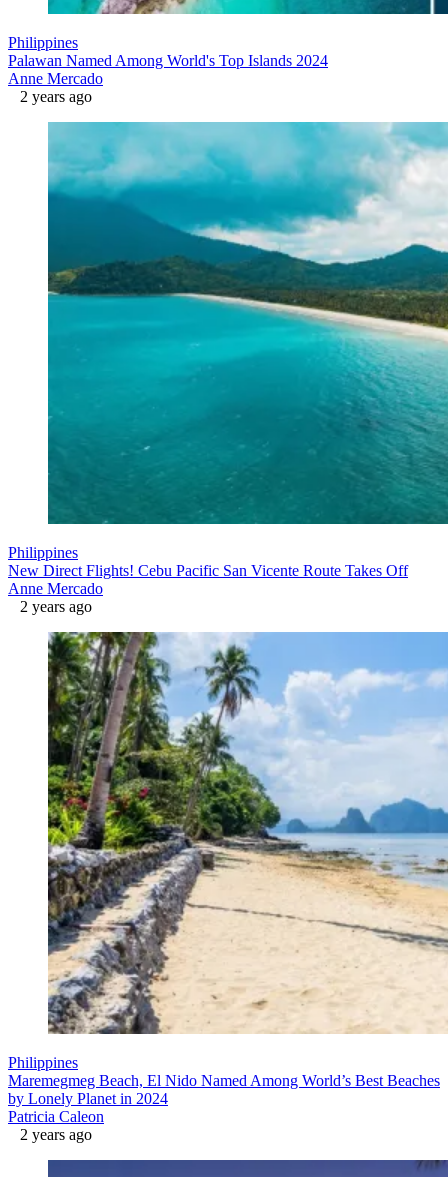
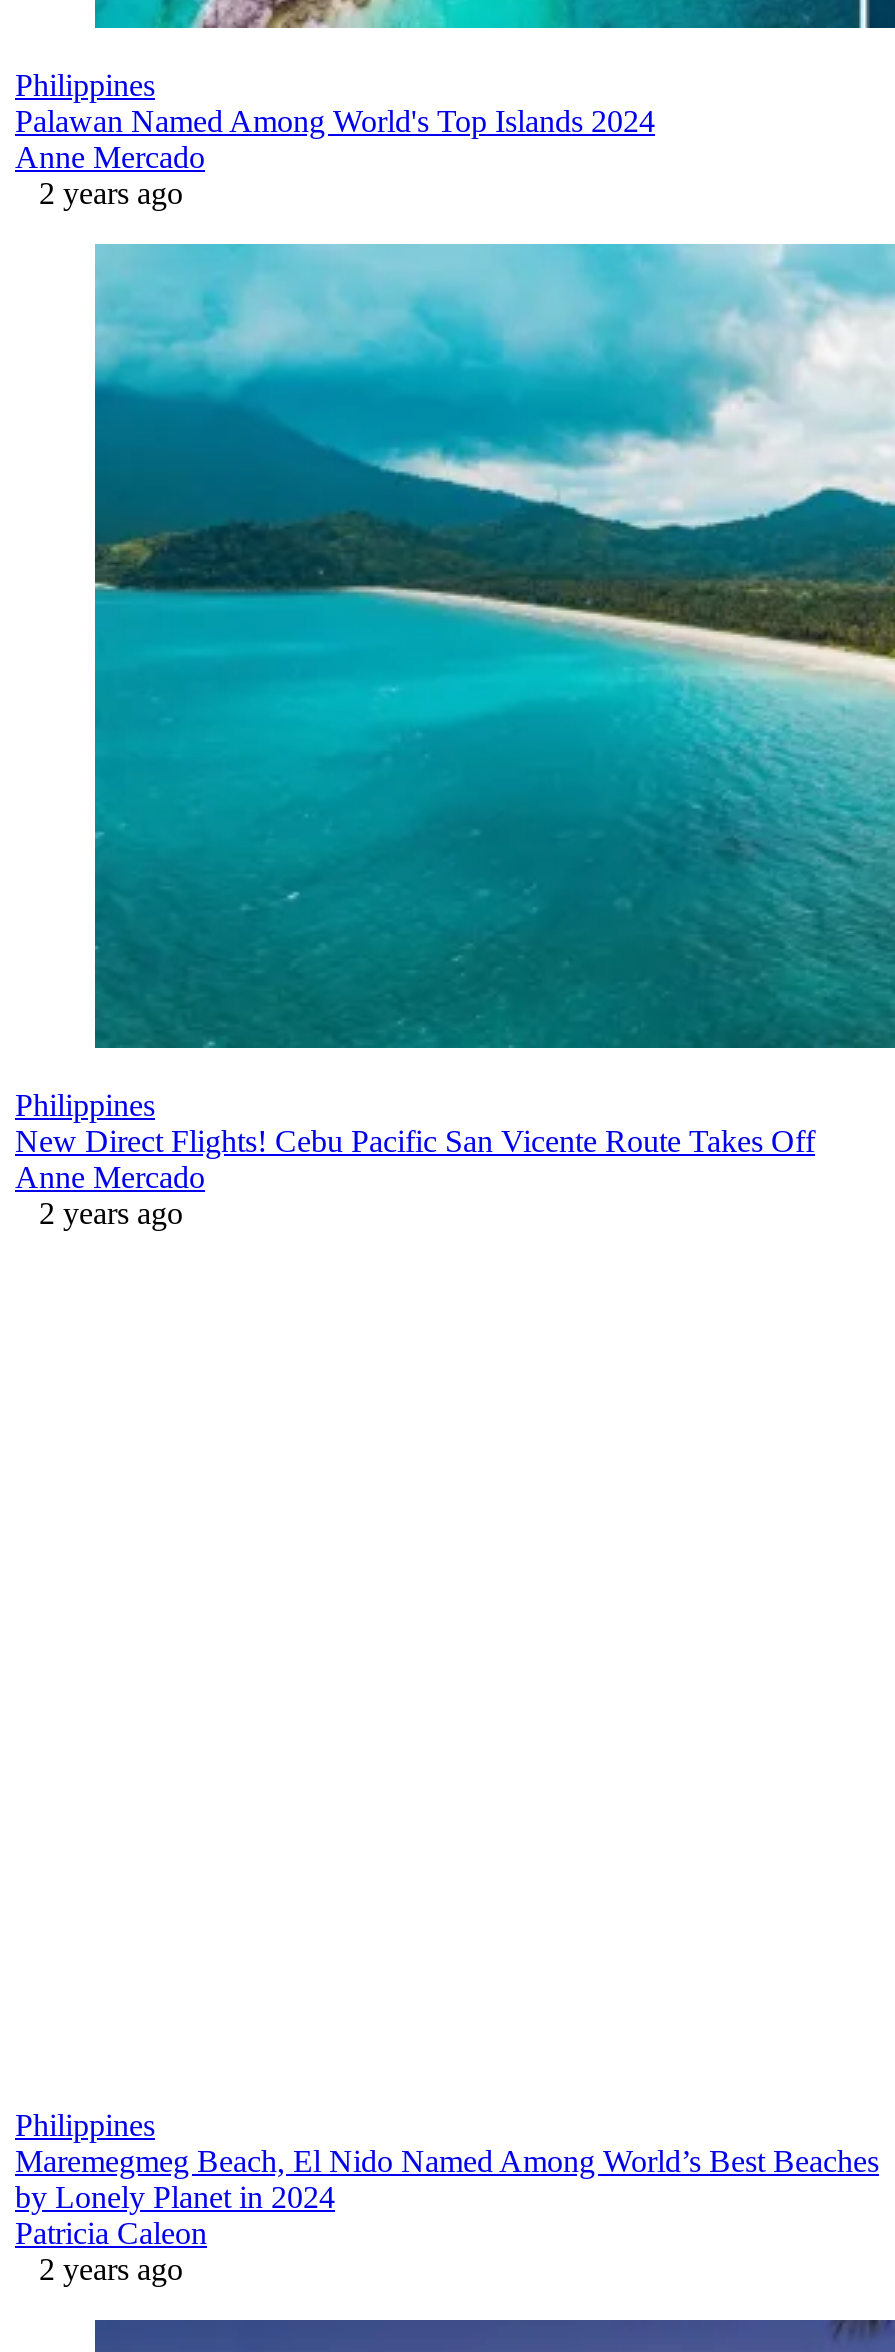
- [image]
